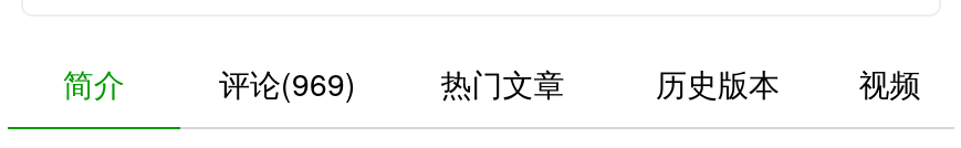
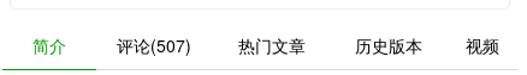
- 评论(969) 热门文章
+ 评论(507) 热门文章
